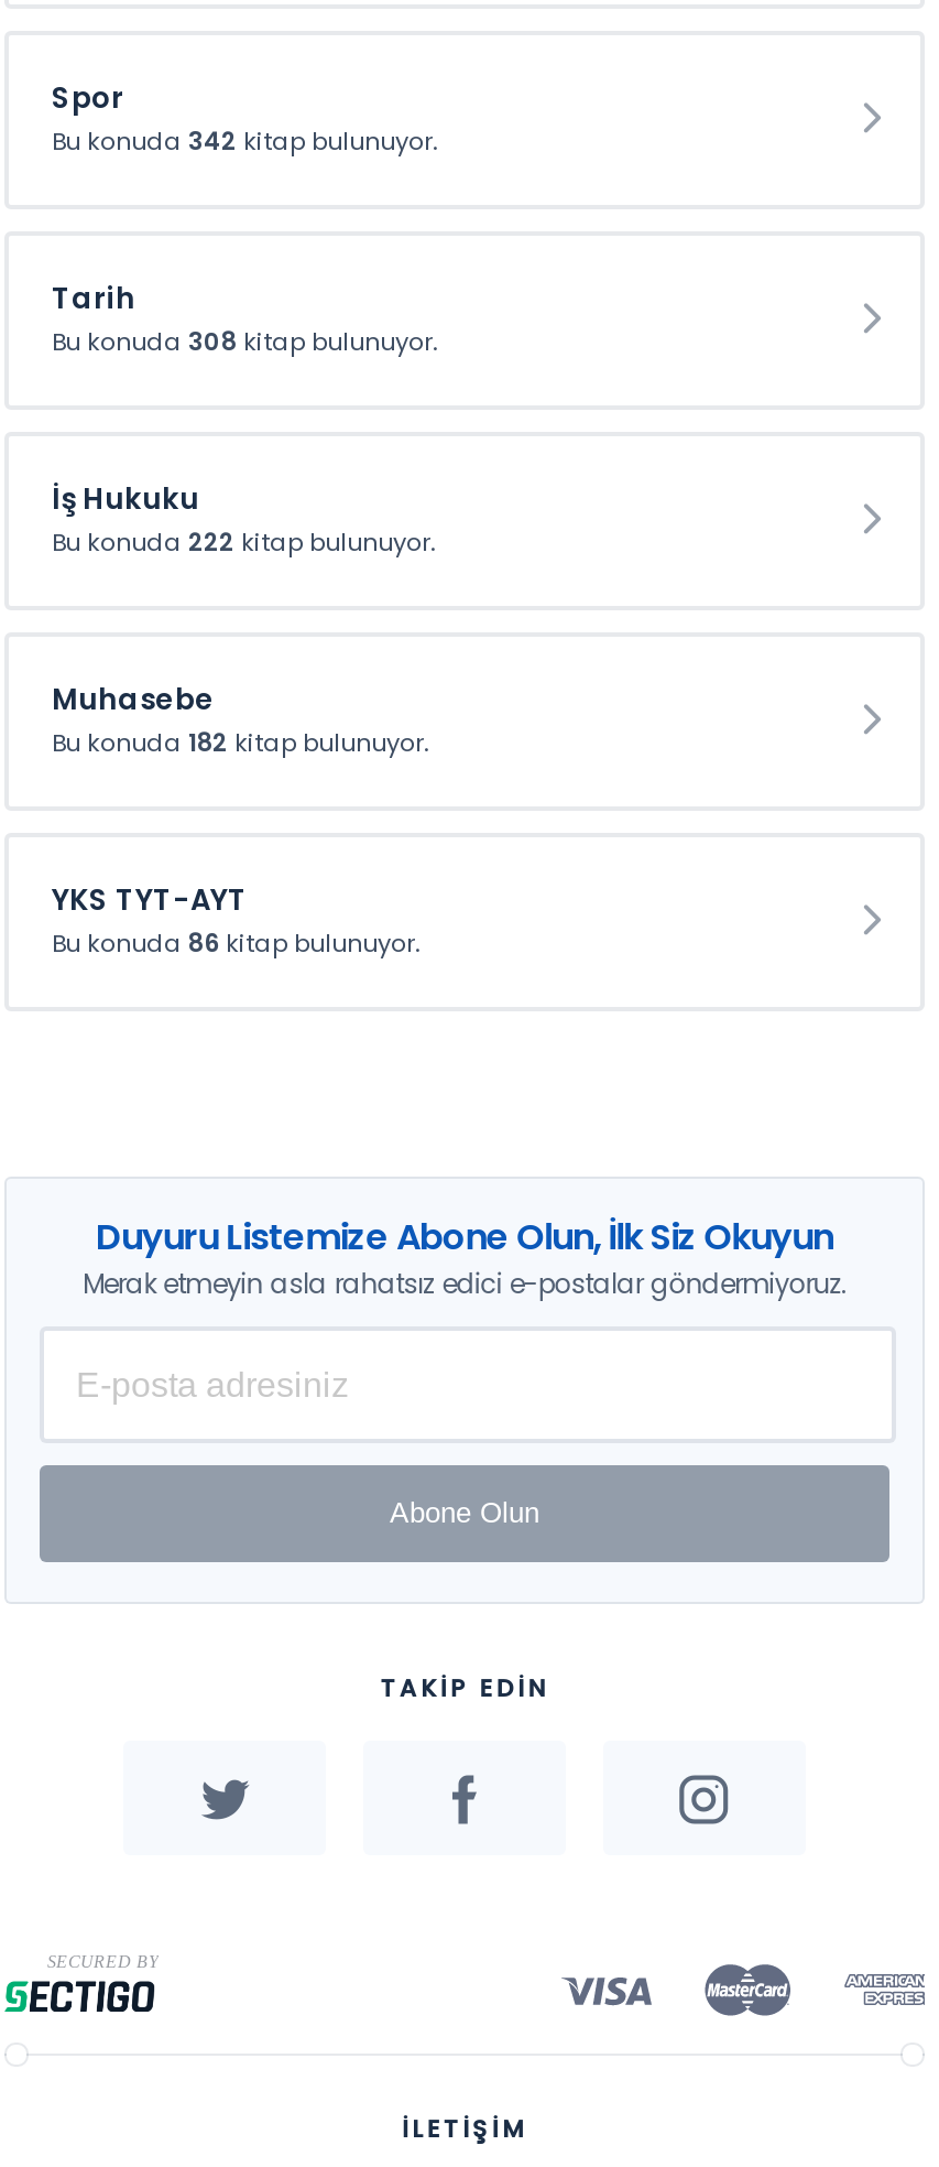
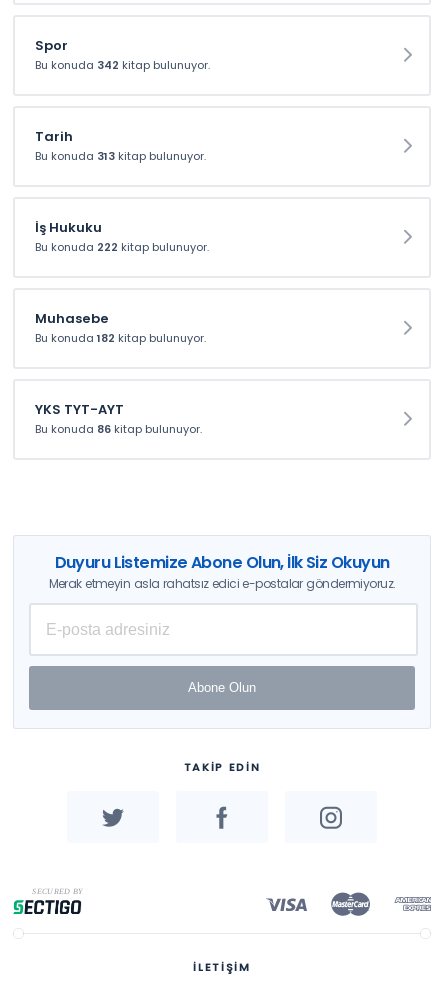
- Bu konuda 308 kitap bulunuyor.
+ Bu konuda 313 kitap bulunuyor.
